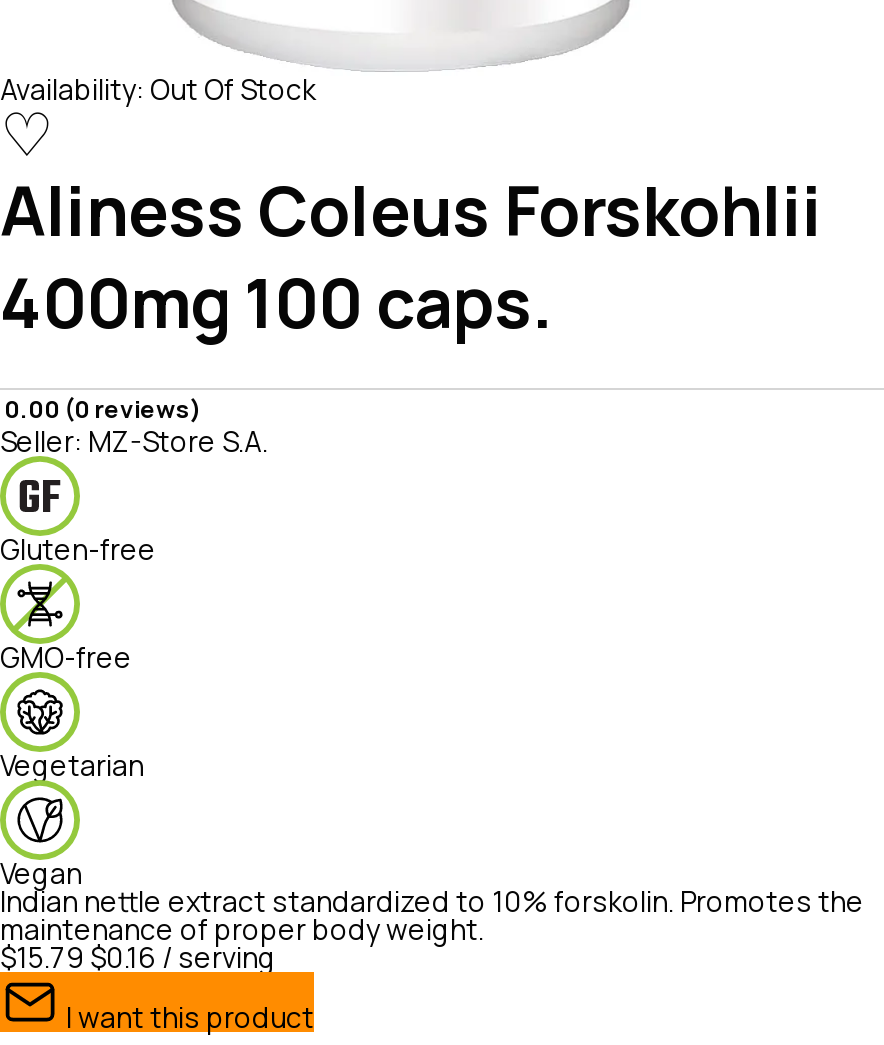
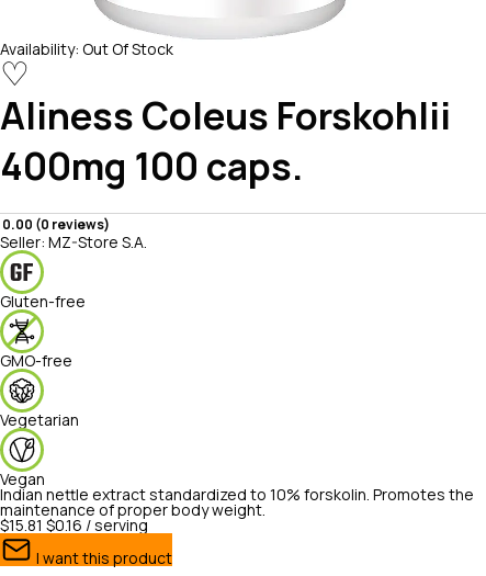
- $15.79 $0.16 / serving
+ $15.81 $0.16 / serving
